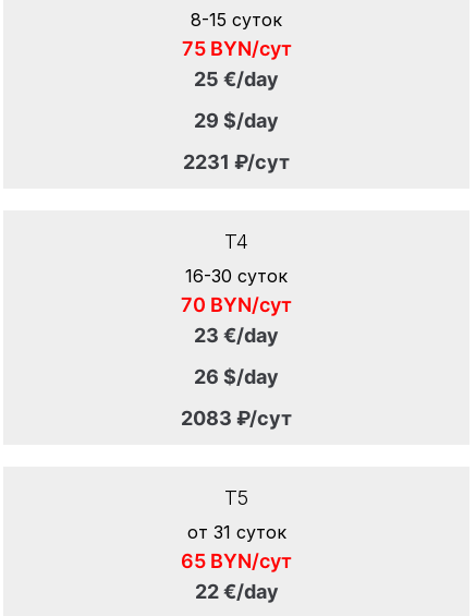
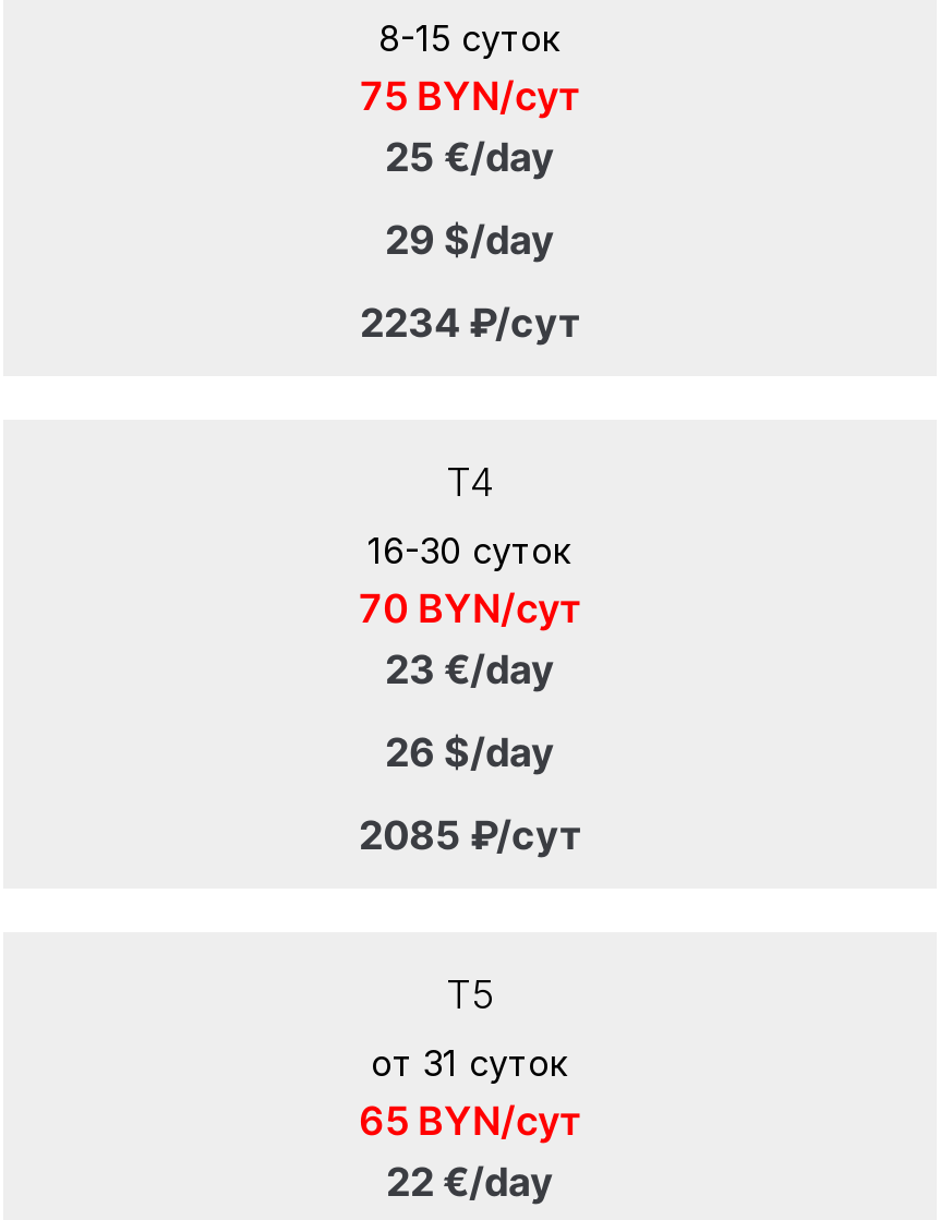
- 2231 ₽/сут
+ 2234 ₽/сут

- 2083 ₽/сут
+ 2085 ₽/сут
